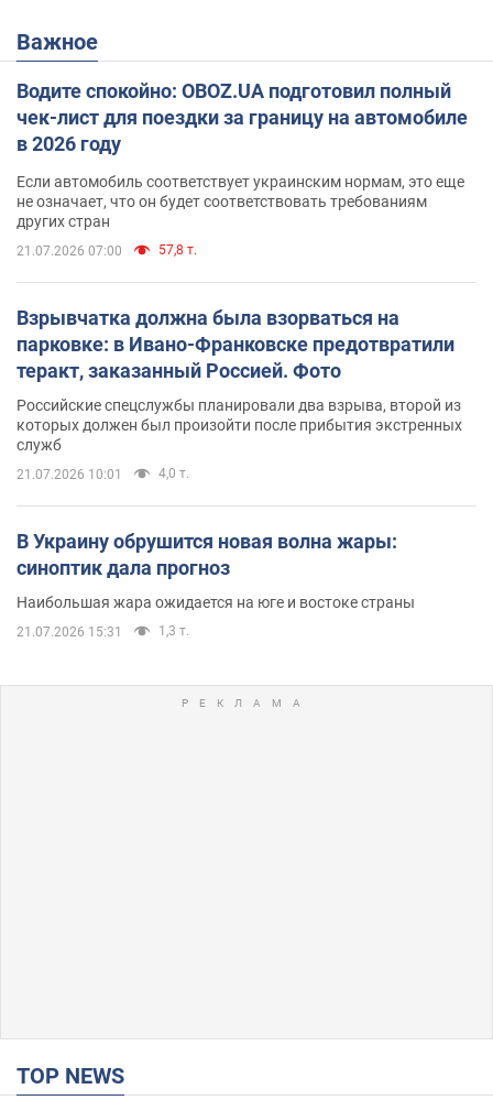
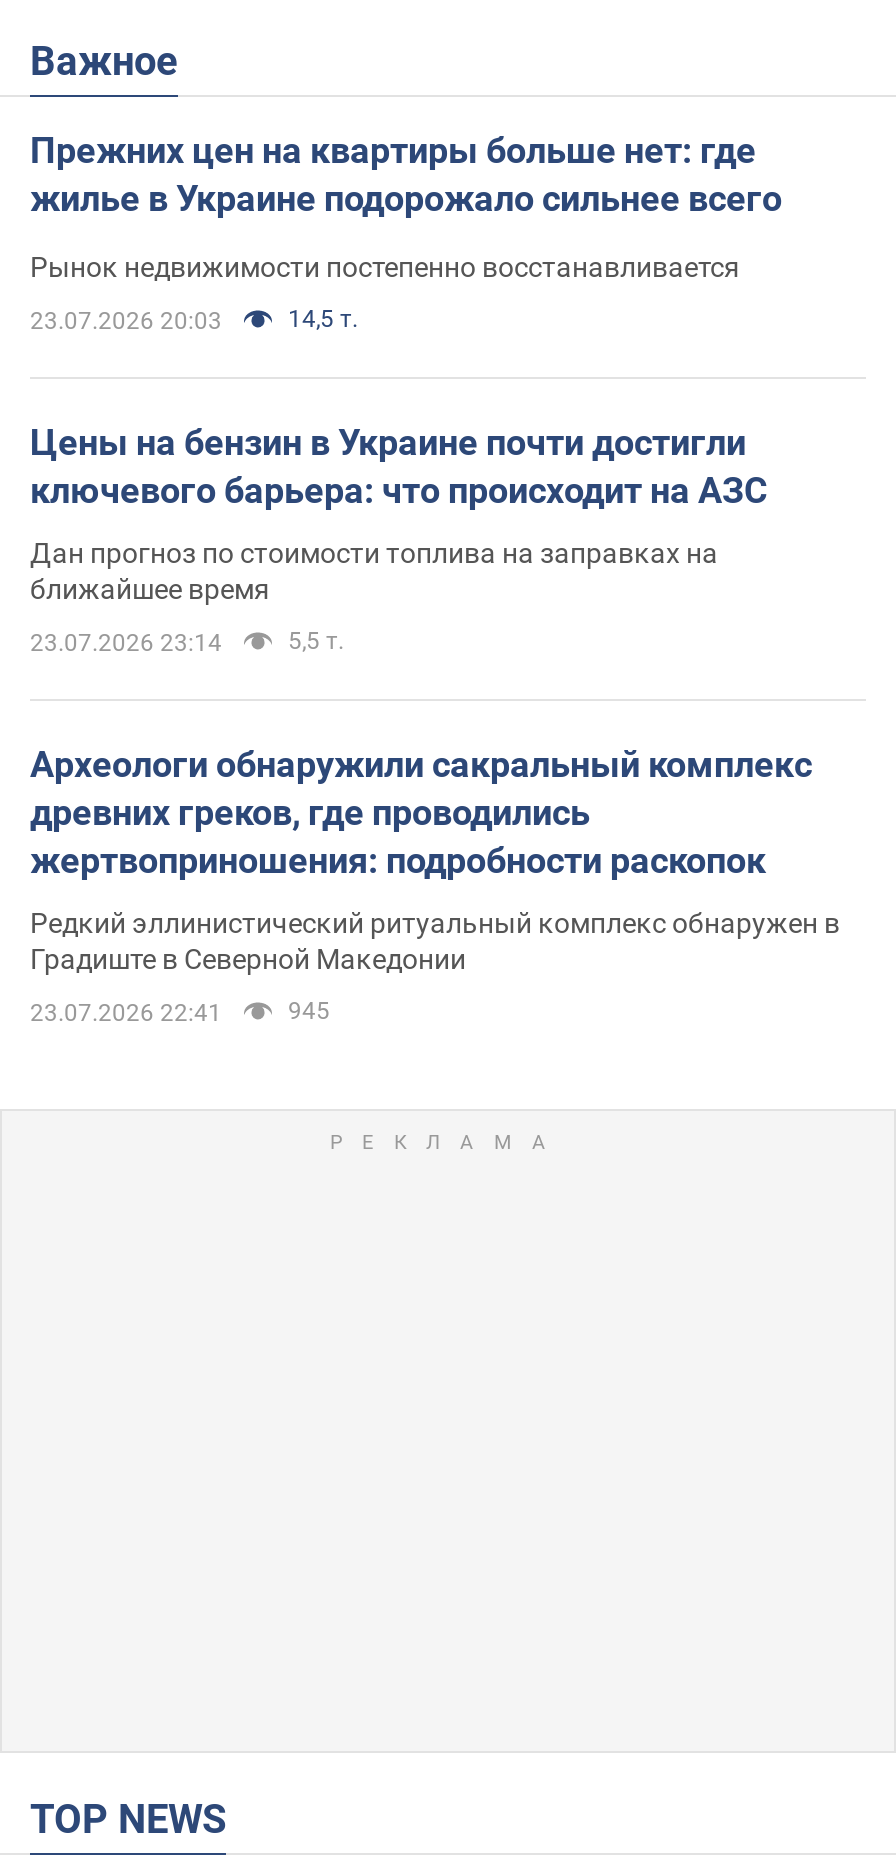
- Водите спокойно: OBOZ.UA подготовил полный
- чек-лист для поездки за границу на автомобиле
- в 2026 году
+ Прежних цен на квартиры больше нет: где
+ жилье в Украине подорожало сильнее всего

- Если автомобиль соответствует украинским нормам, это еще
- не означает, что он будет соответствовать требованиям
- других стран
+ Рынок недвижимости постепенно восстанавливается

- 21.07.2026 07:00
- 57,8 т.
+ 23.07.2026 20:03
+ 14,5 т.

- Взрывчатка должна была взорваться на
- парковке: в Ивано-Франковске предотвратили
- теракт, заказанный Россией. Фото
+ Цены на бензин в Украине почти достигли
+ ключевого барьера: что происходит на АЗС

- Российские спецслужбы планировали два взрыва, второй из
- которых должен был произойти после прибытия экстренных
- служб
+ Дан прогноз по стоимости топлива на заправках на
+ ближайшее время

- 21.07.2026 10:01
- 4,0 т.
+ 23.07.2026 23:14
+ 5,5 т.

- В Украину обрушится новая волна жары:
- синоптик дала прогноз
+ Археологи обнаружили сакральный комплекс
+ древних греков, где проводились
+ жертвоприношения: подробности раскопок

- Наибольшая жара ожидается на юге и востоке страны
+ Редкий эллинистический ритуальный комплекс обнаружен в
+ Градиште в Северной Македонии

- 21.07.2026 15:31
- 1,3 т.
+ 23.07.2026 22:41
+ 945
